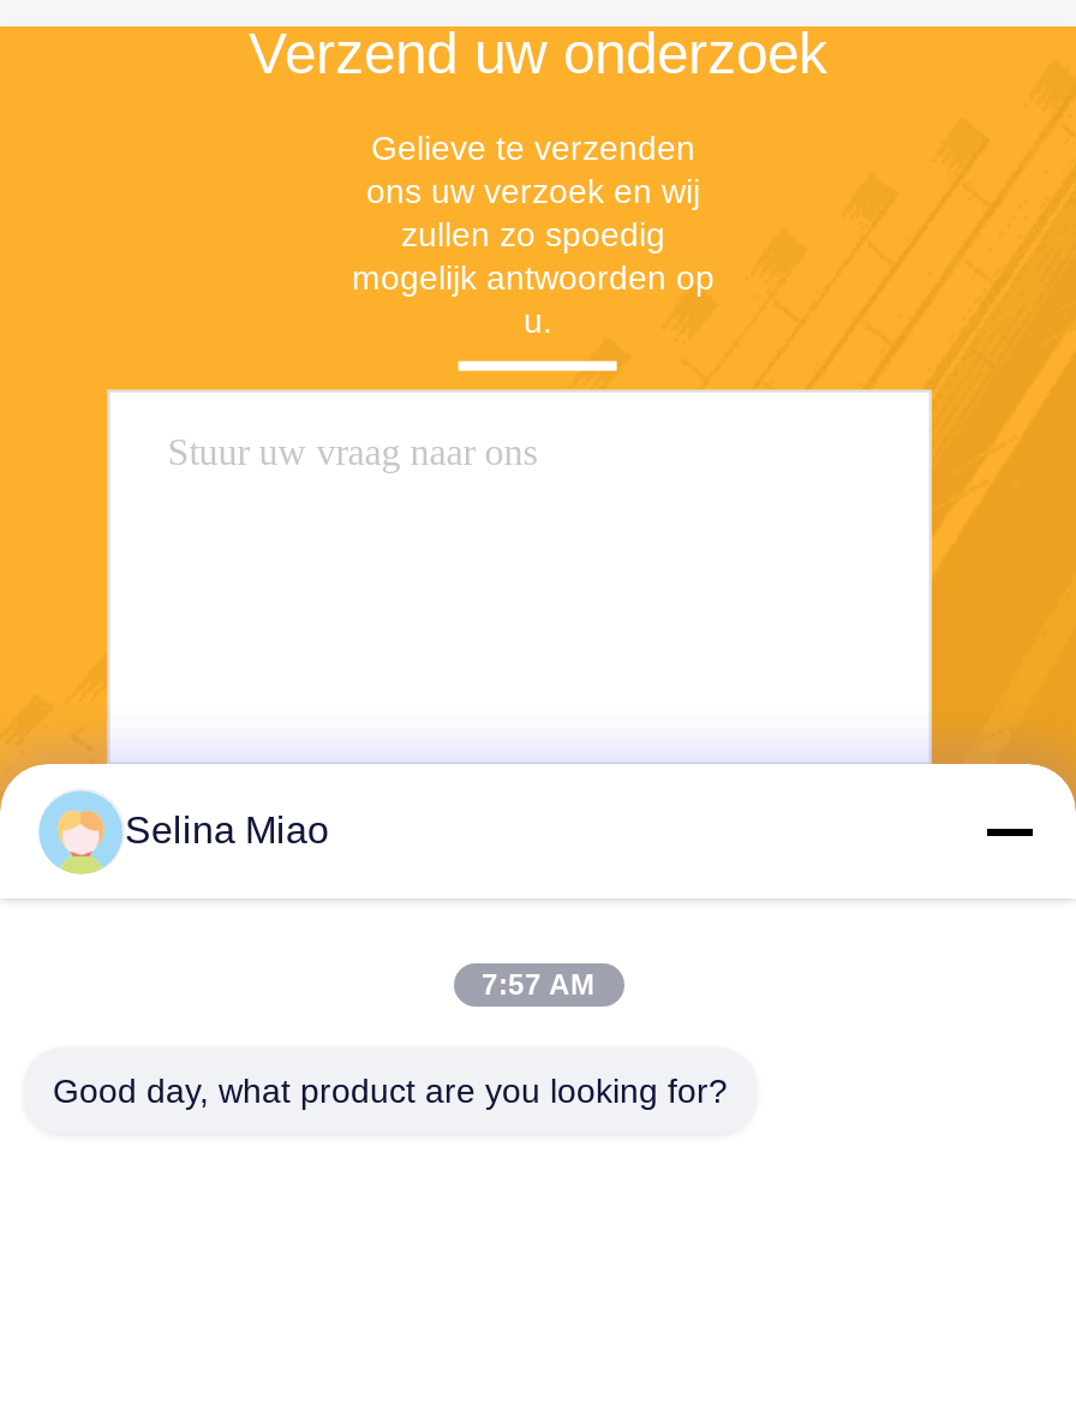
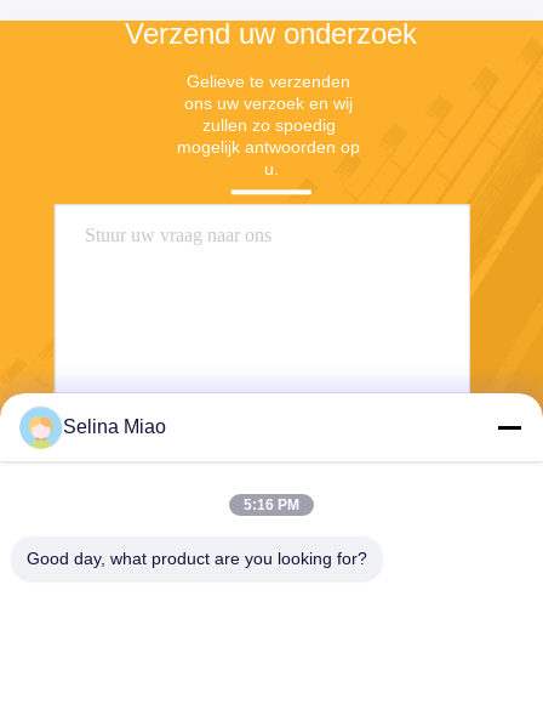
- 7:57 AM
+ 5:16 PM
